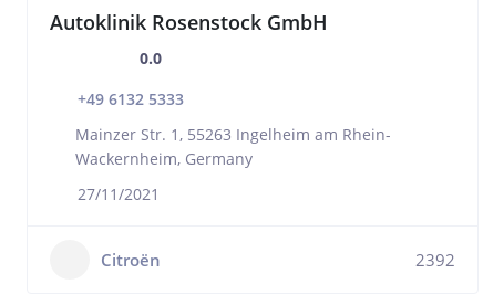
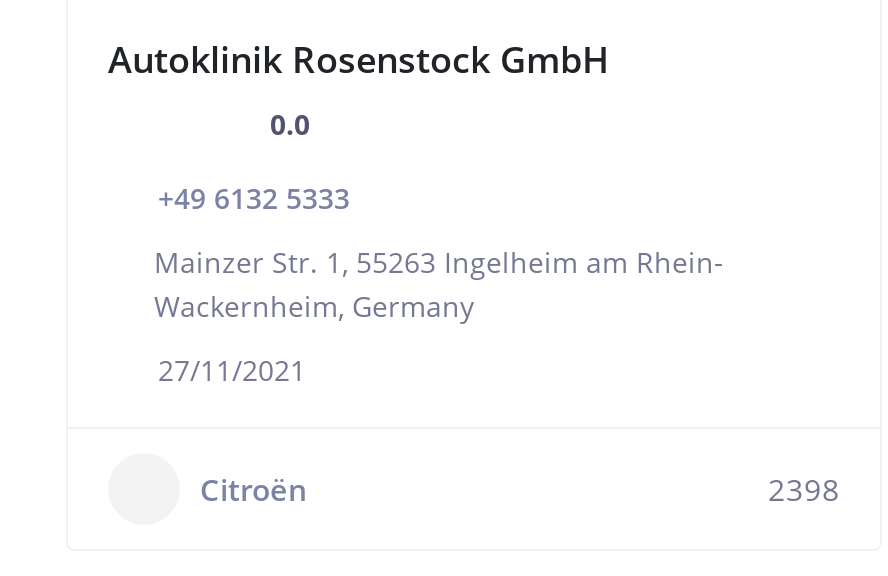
- 2392
+ 2398
